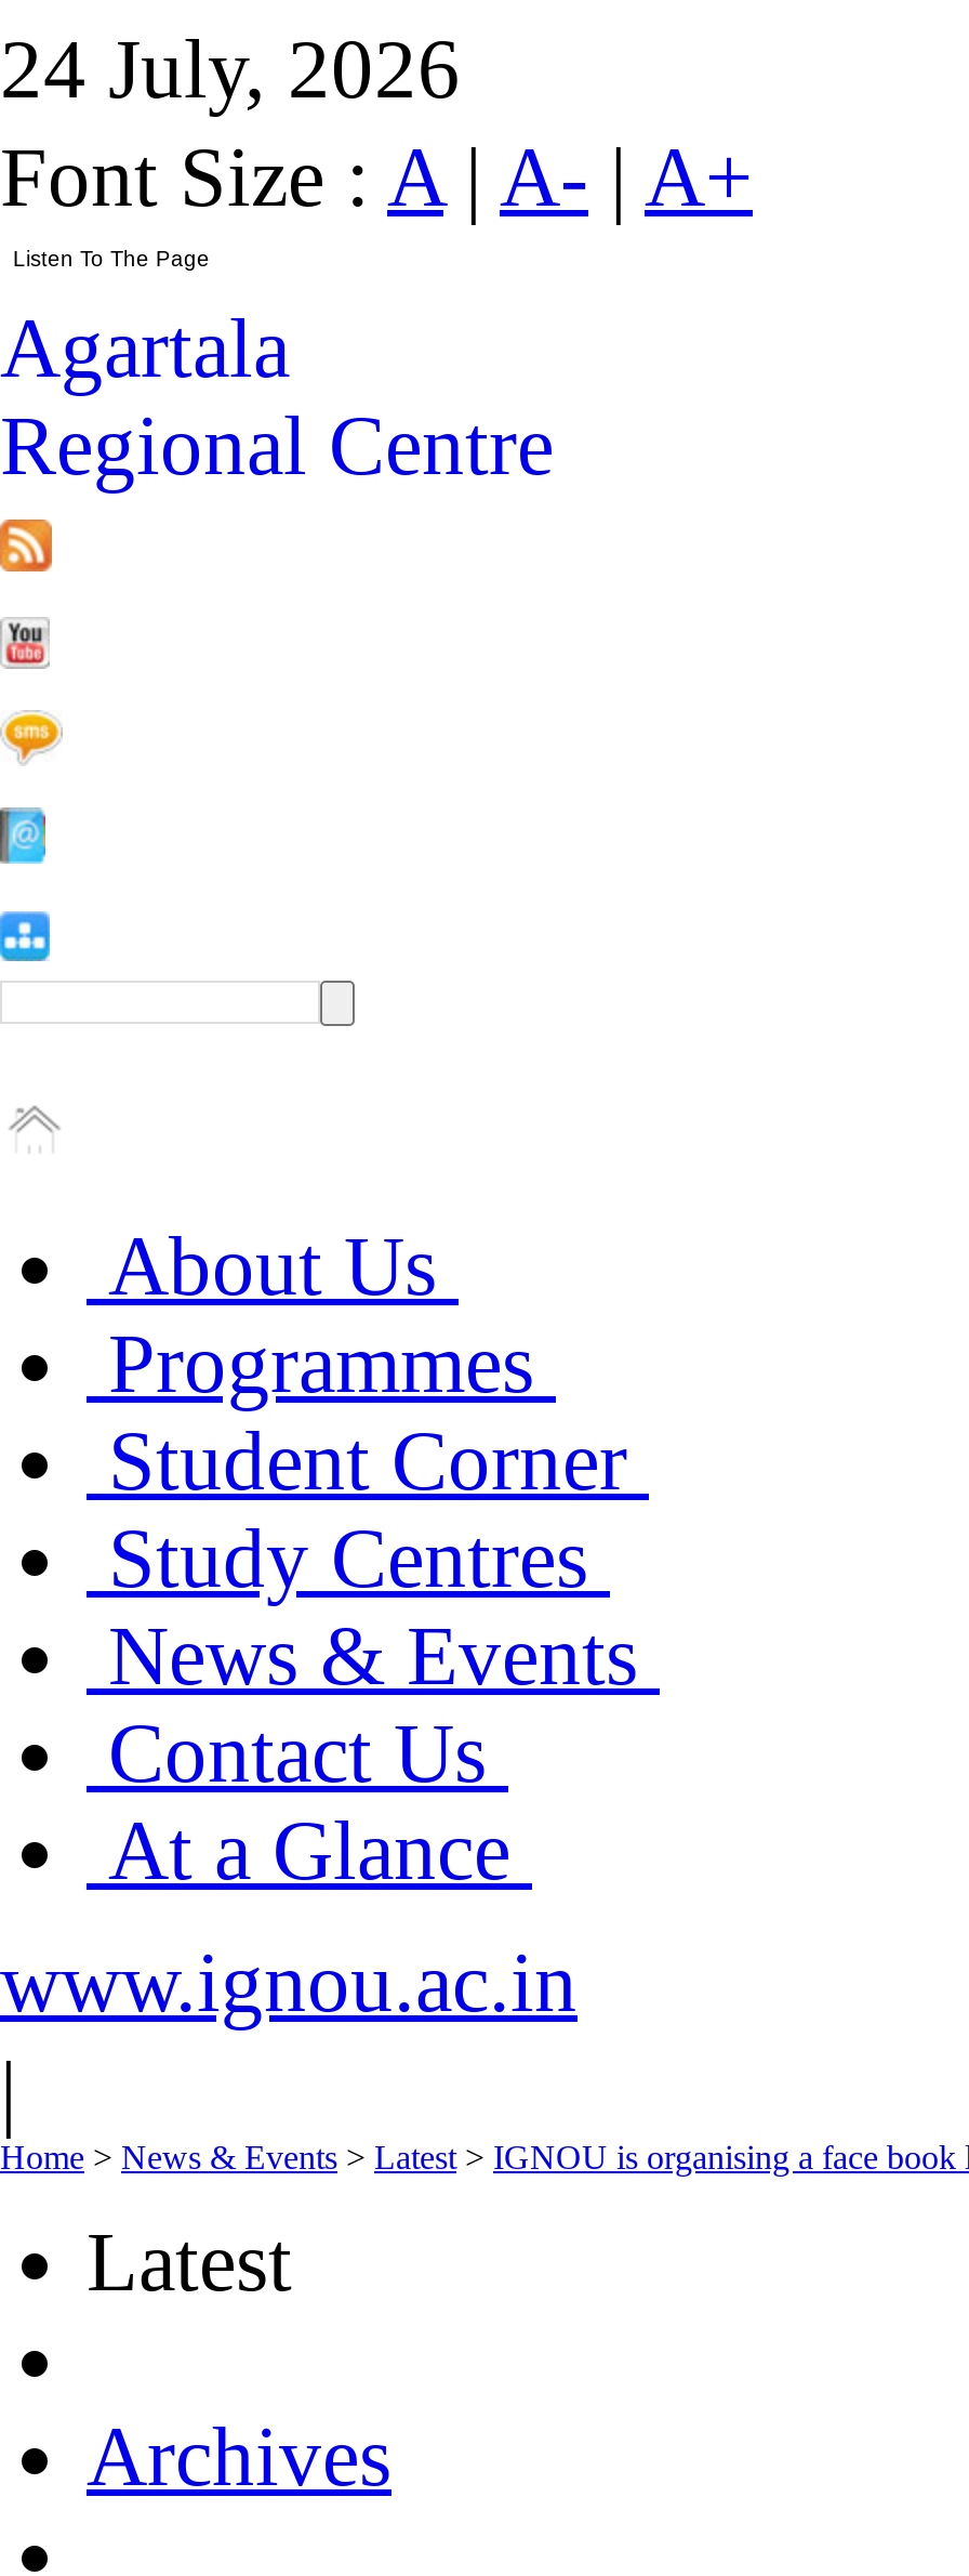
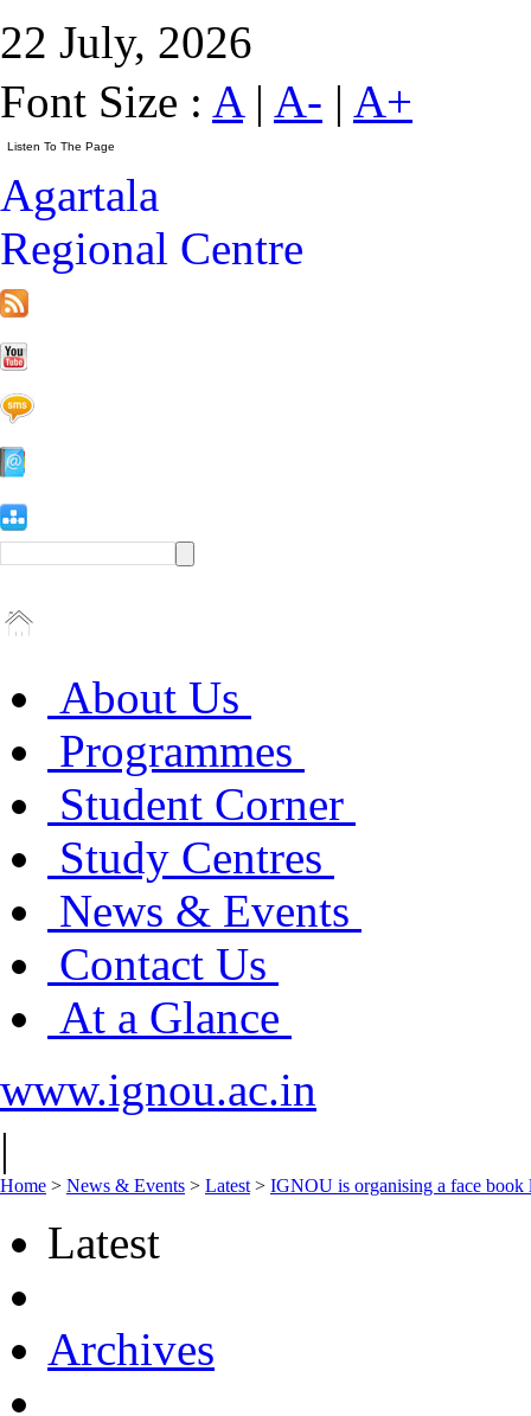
- 24 July, 2026
+ 22 July, 2026
